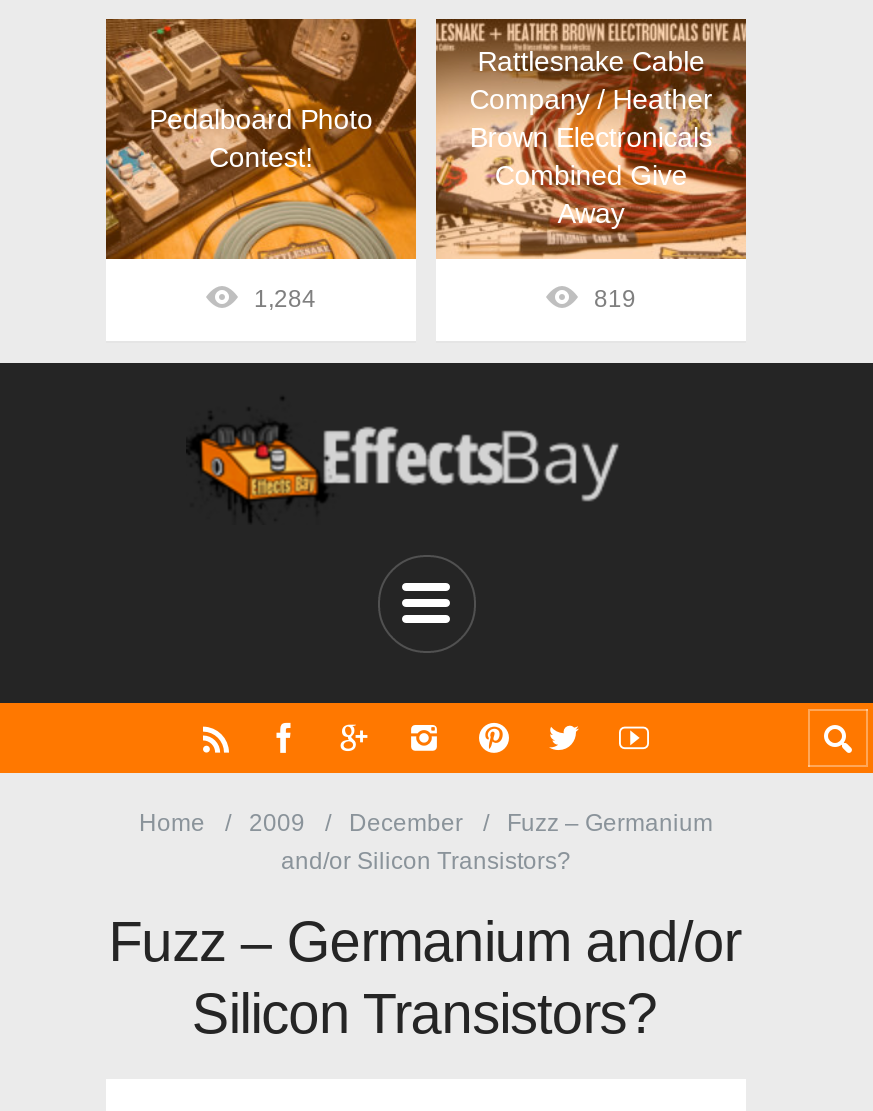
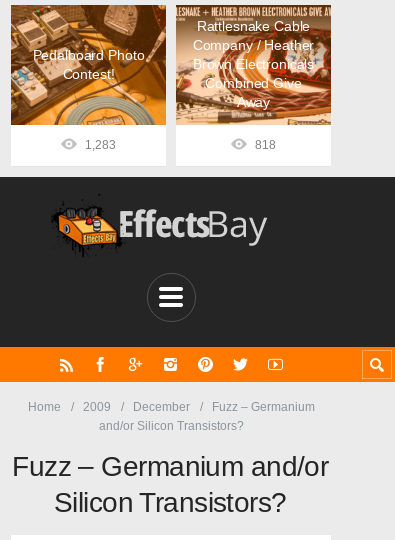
- 1,284
+ 1,283

- 819
+ 818
